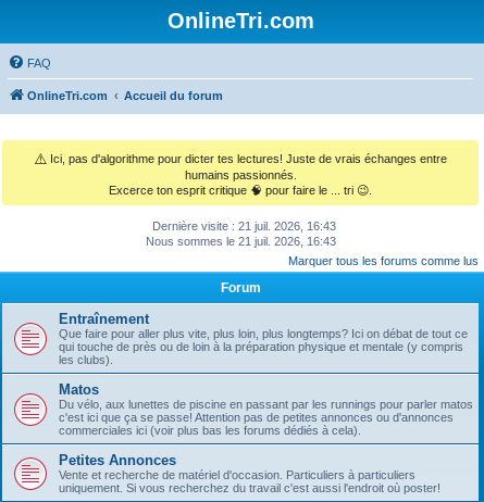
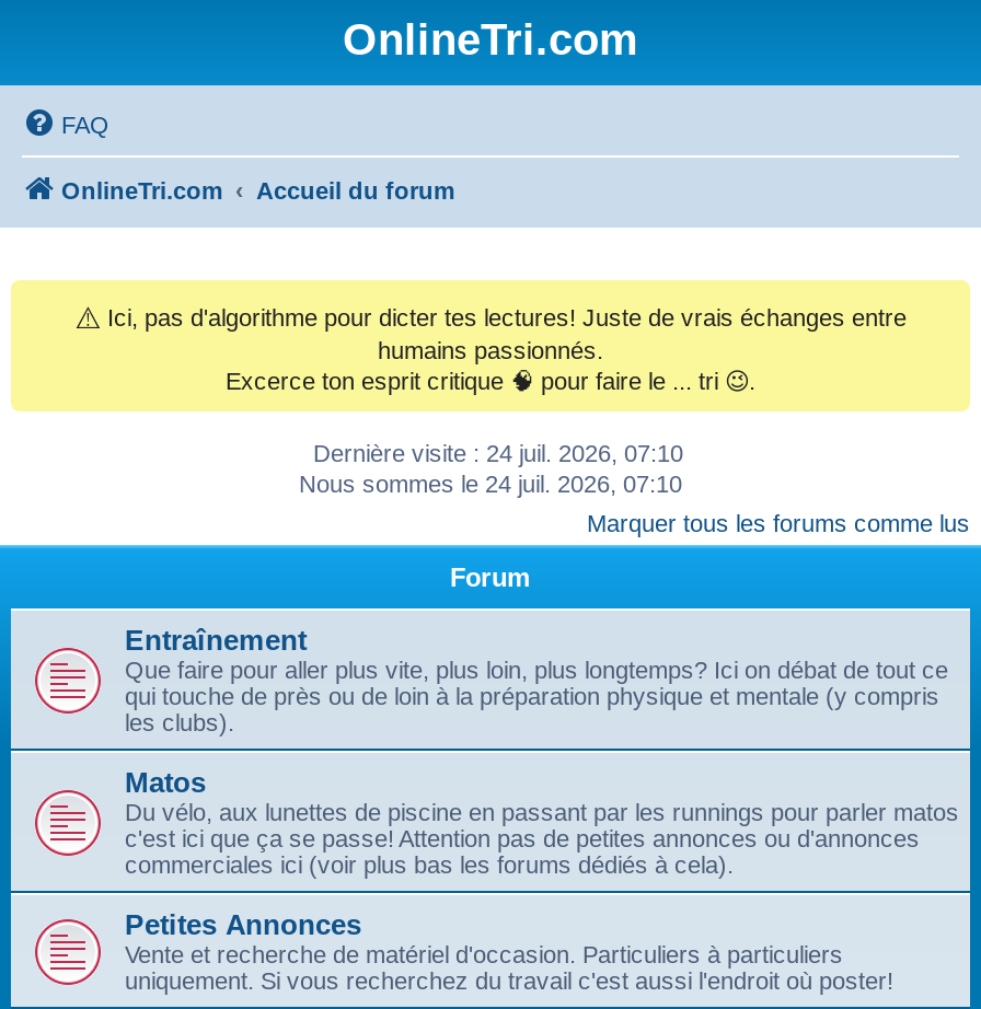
- Dernière visite : 21 juil. 2026, 16:43
+ Dernière visite : 24 juil. 2026, 07:10

- Nous sommes le 21 juil. 2026, 16:43
+ Nous sommes le 24 juil. 2026, 07:10
